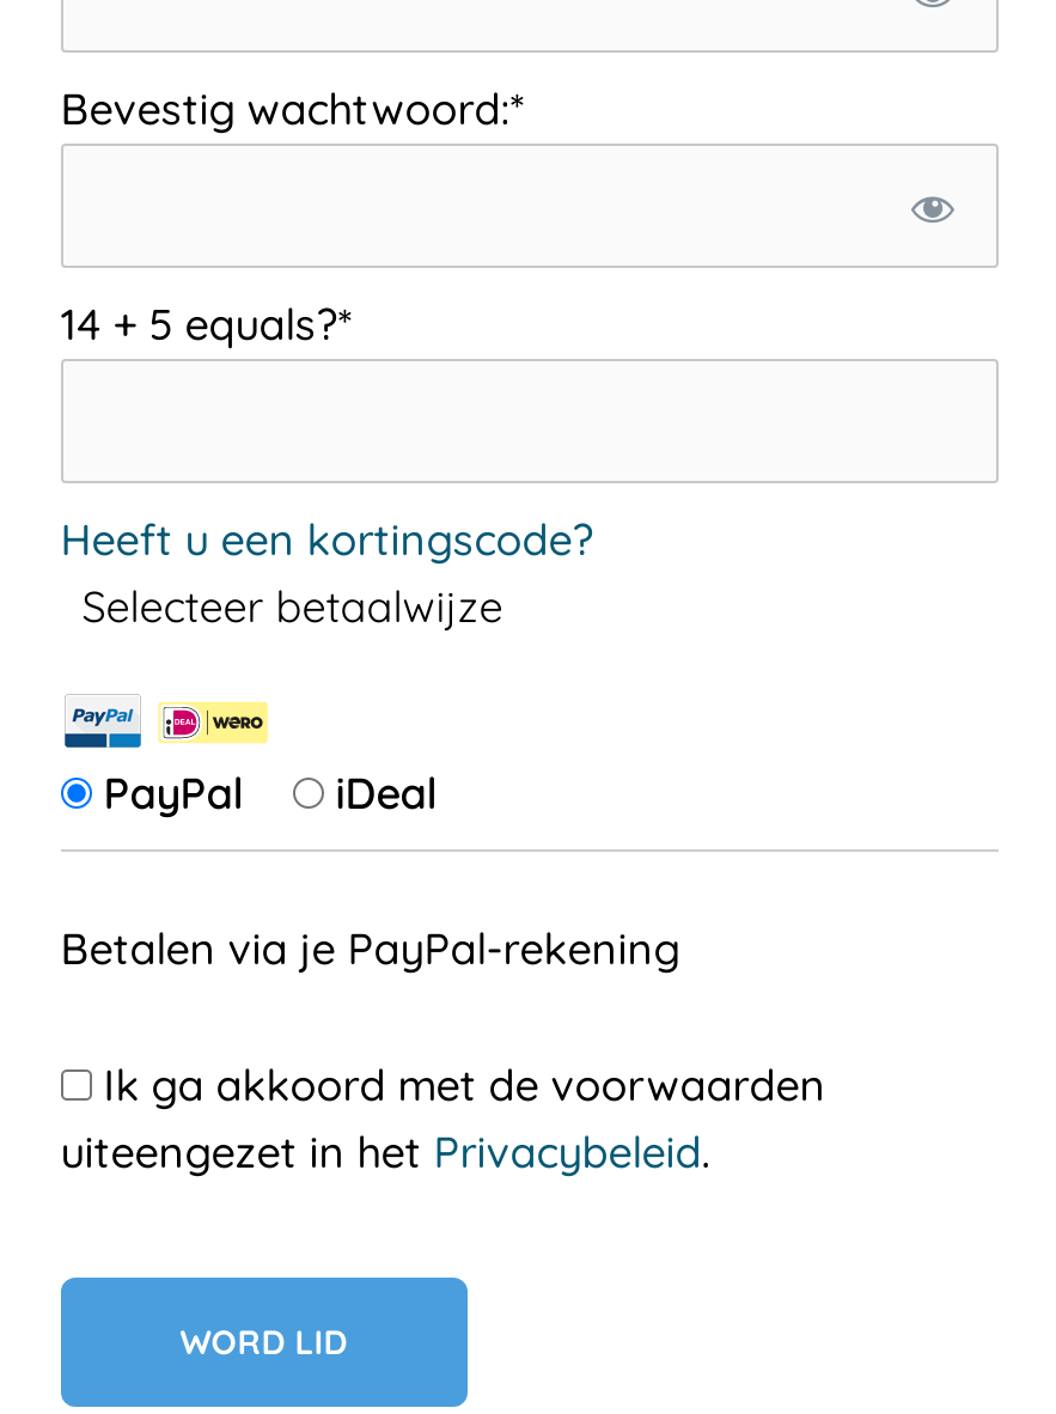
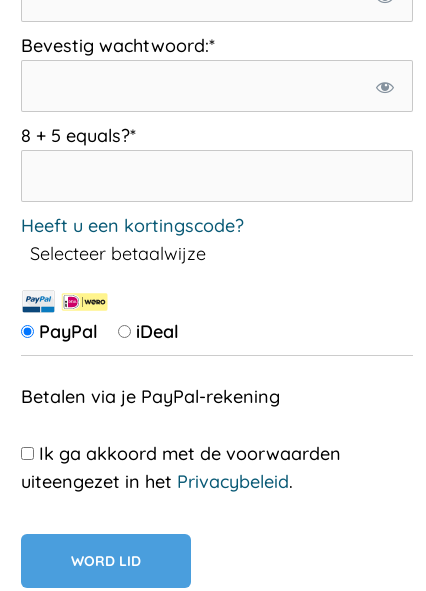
- 14 + 5 equals?*
+ 8 + 5 equals?*
